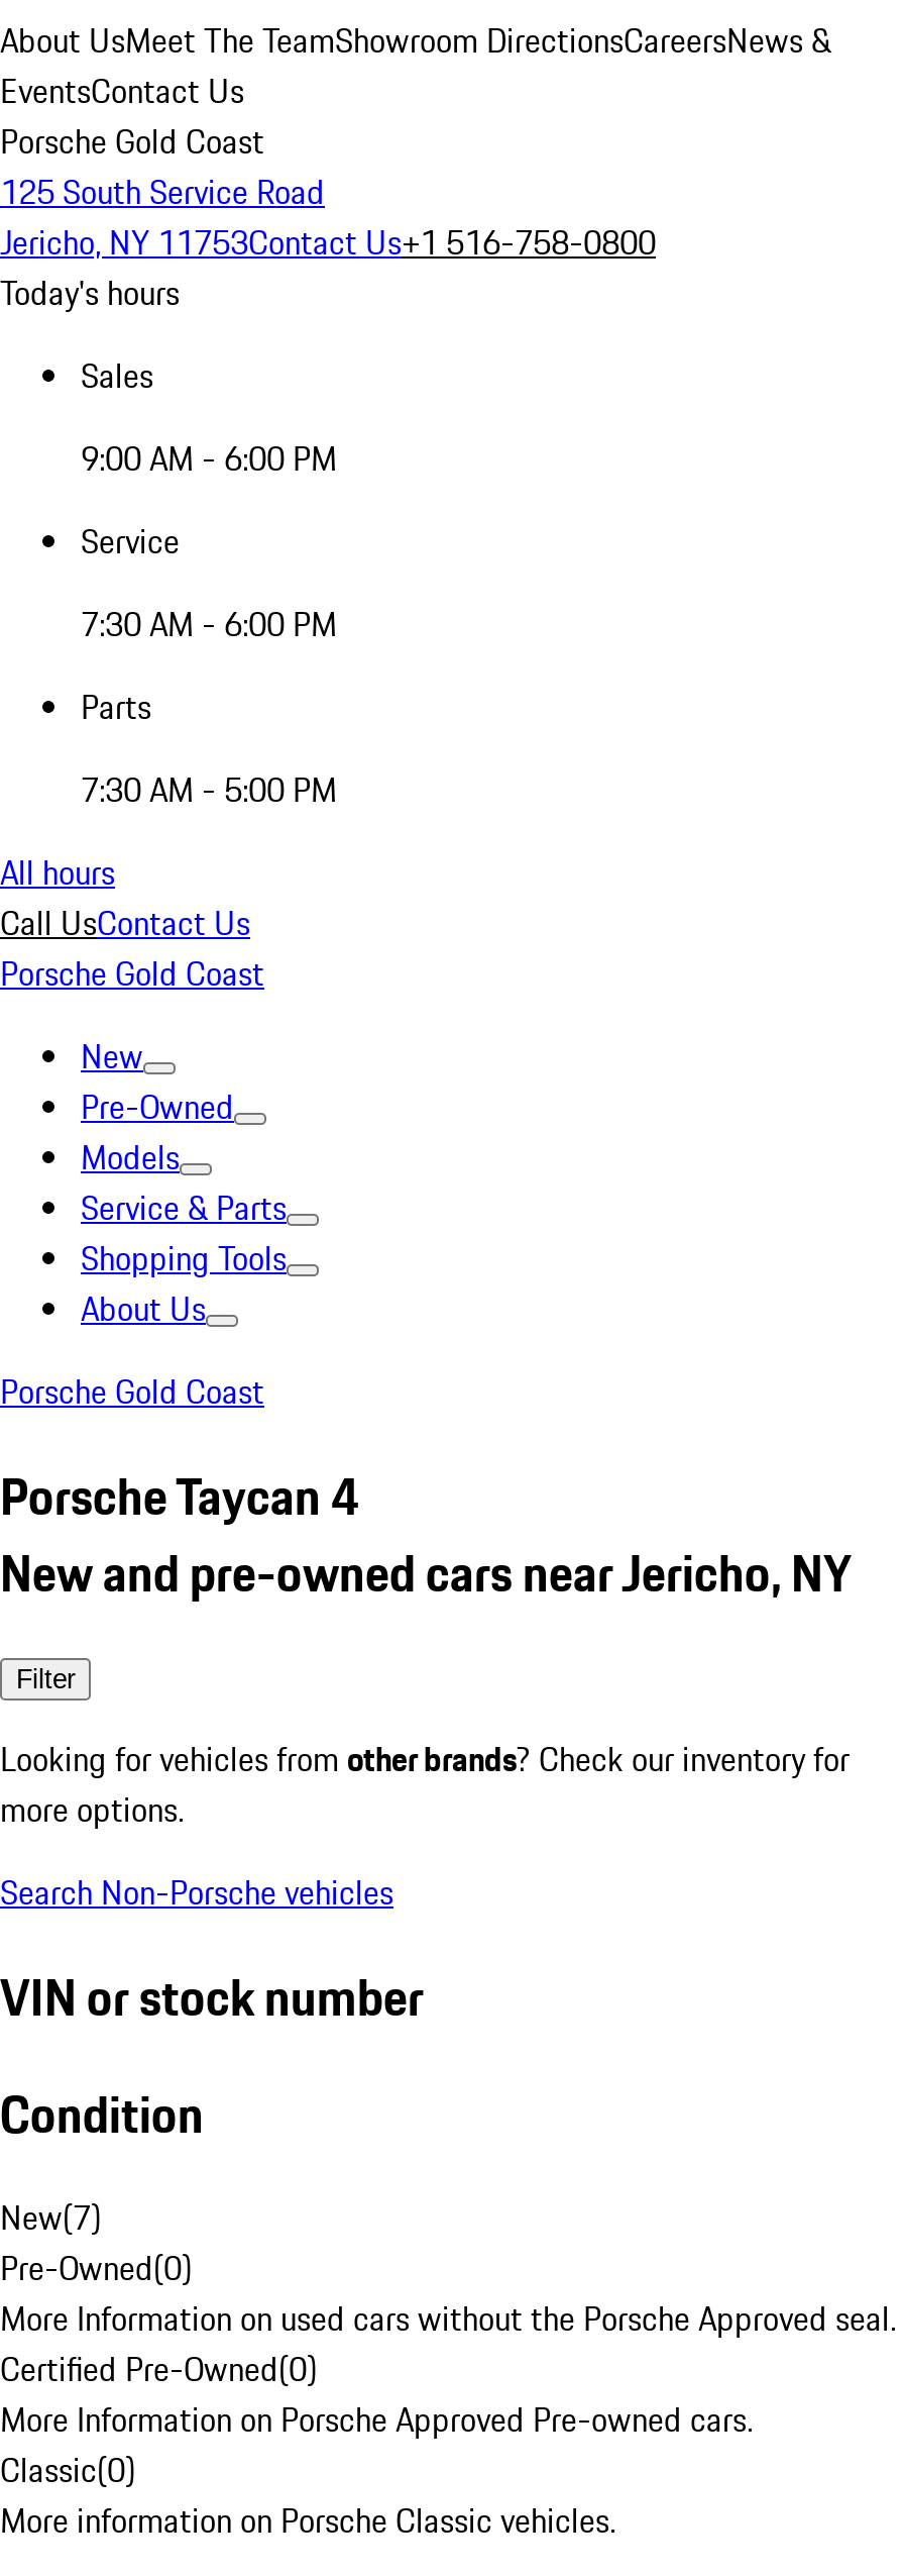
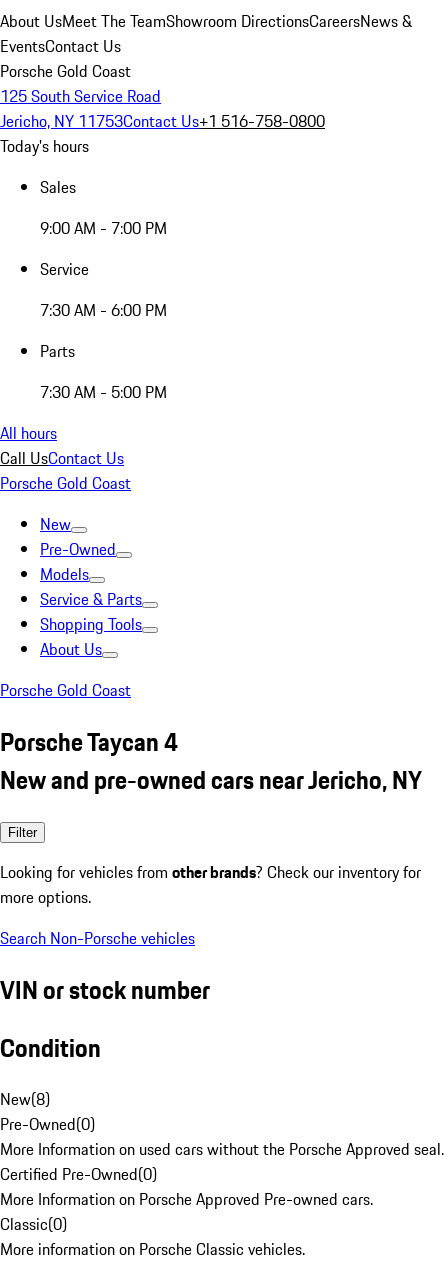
- 9:00 AM - 6:00 PM
+ 9:00 AM - 7:00 PM

- New(7)
+ New(8)
